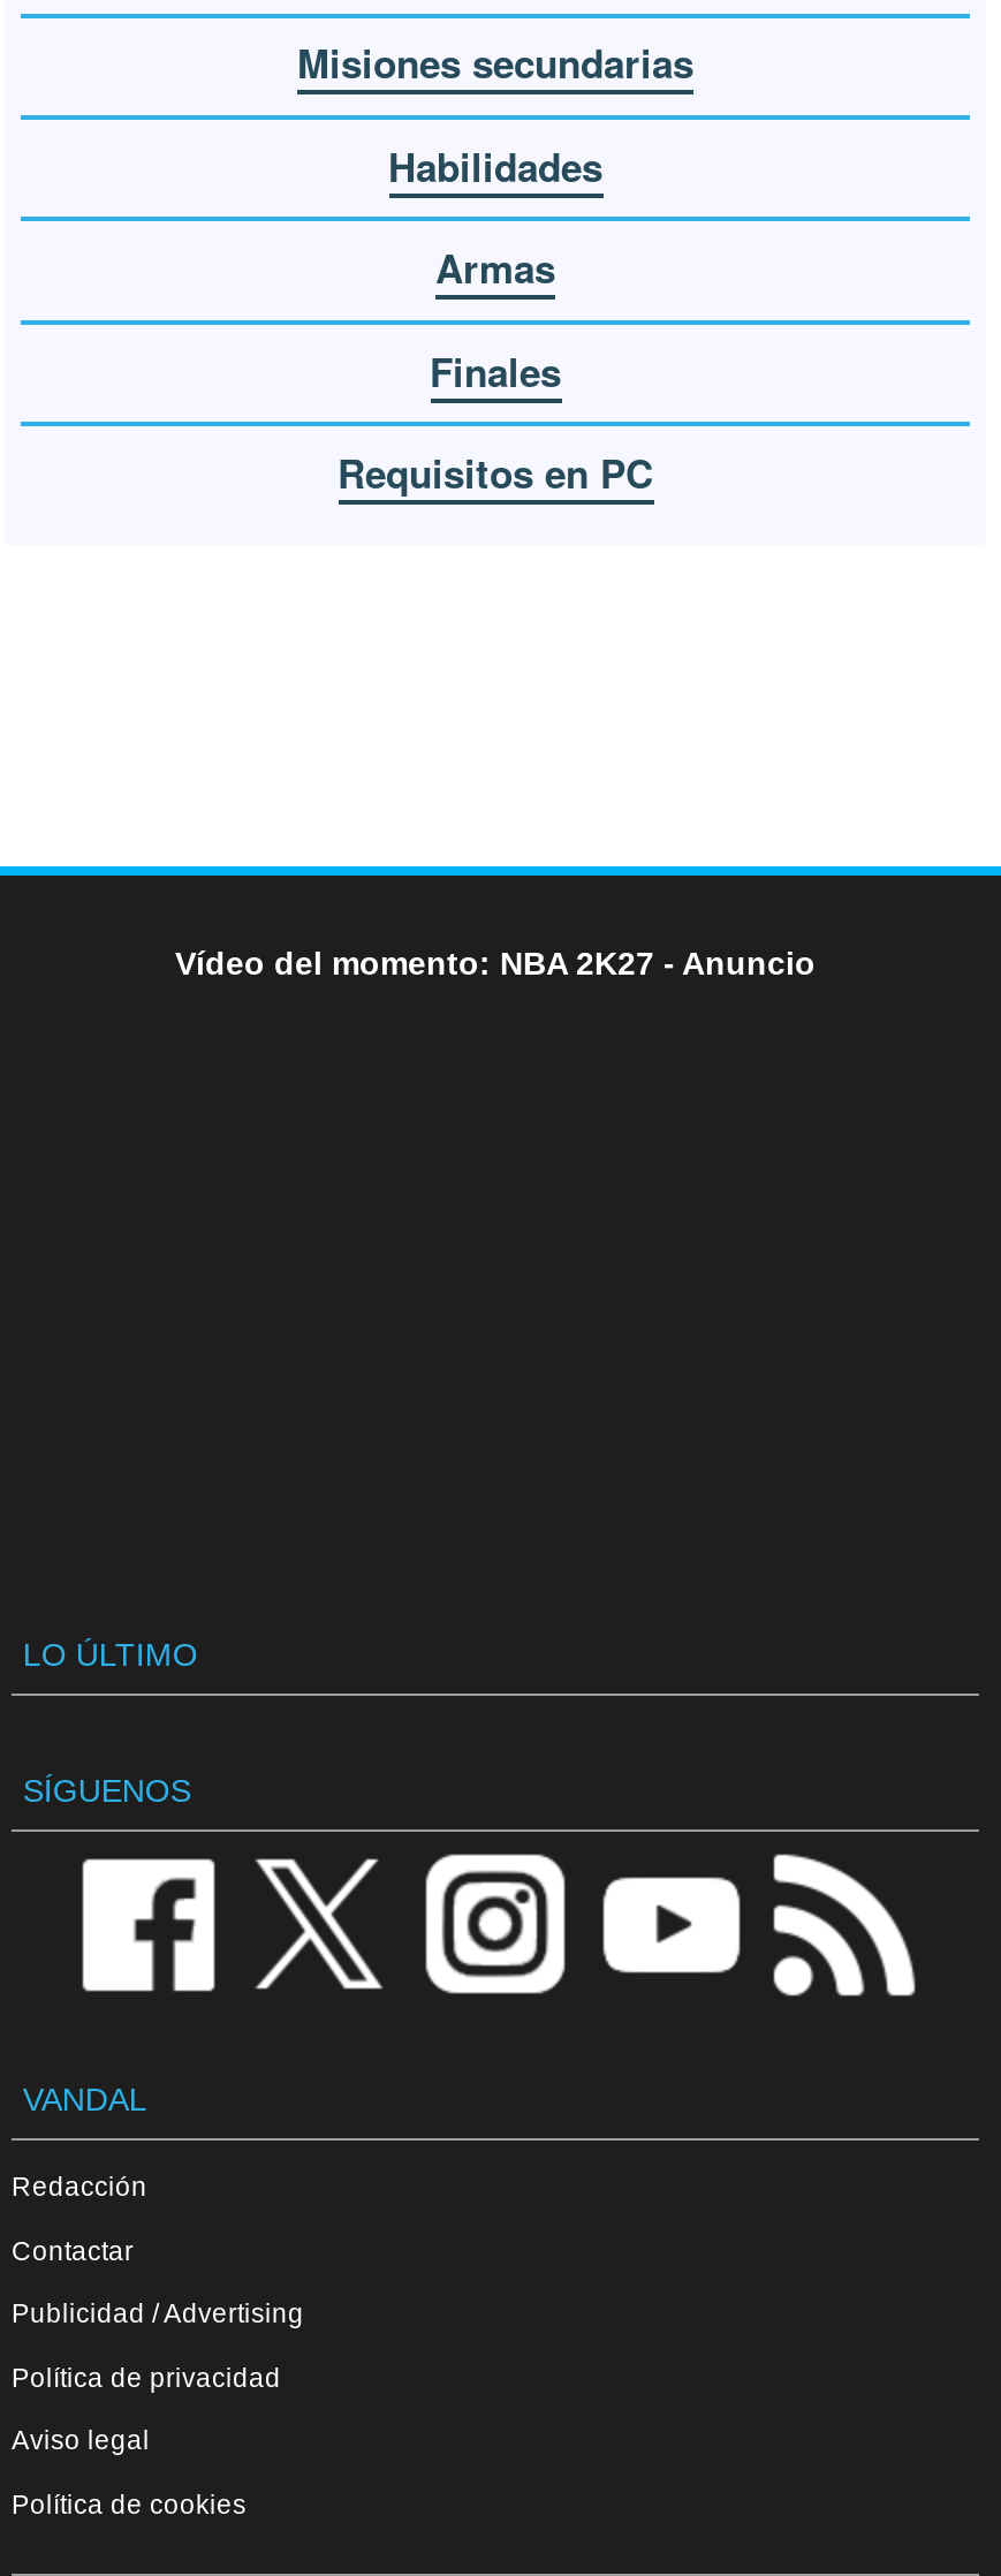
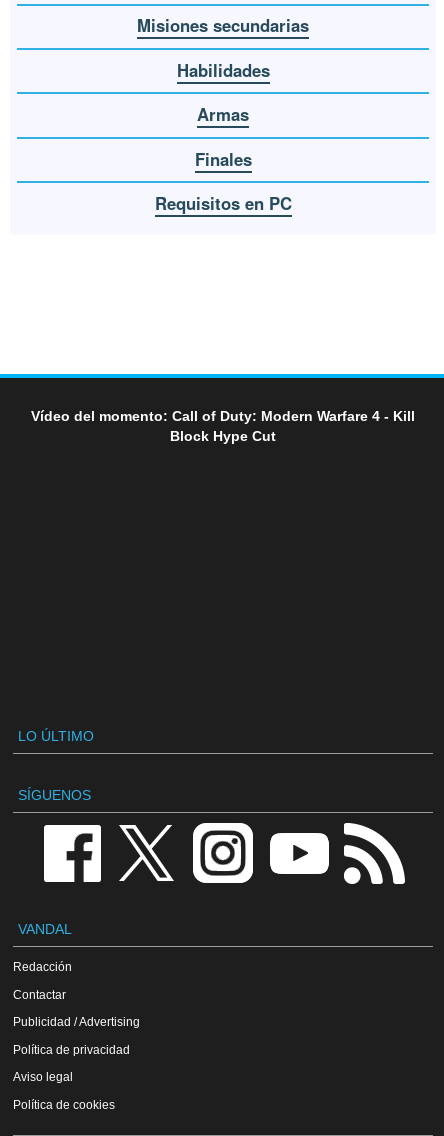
- Vídeo del momento: NBA 2K27 - Anuncio
+ Vídeo del momento: Call of Duty: Modern Warfare 4 - Kill
+ Block Hype Cut
